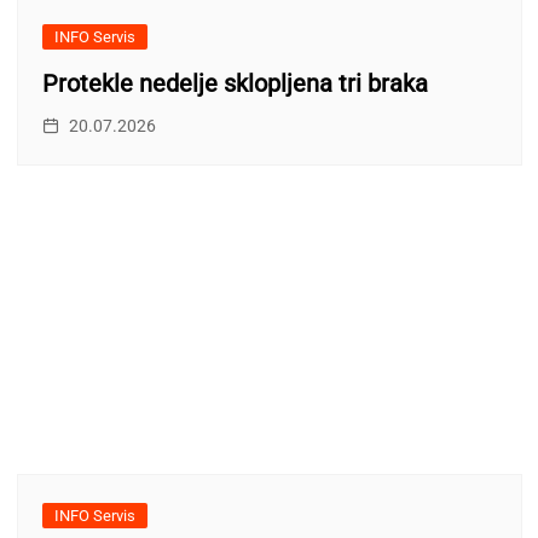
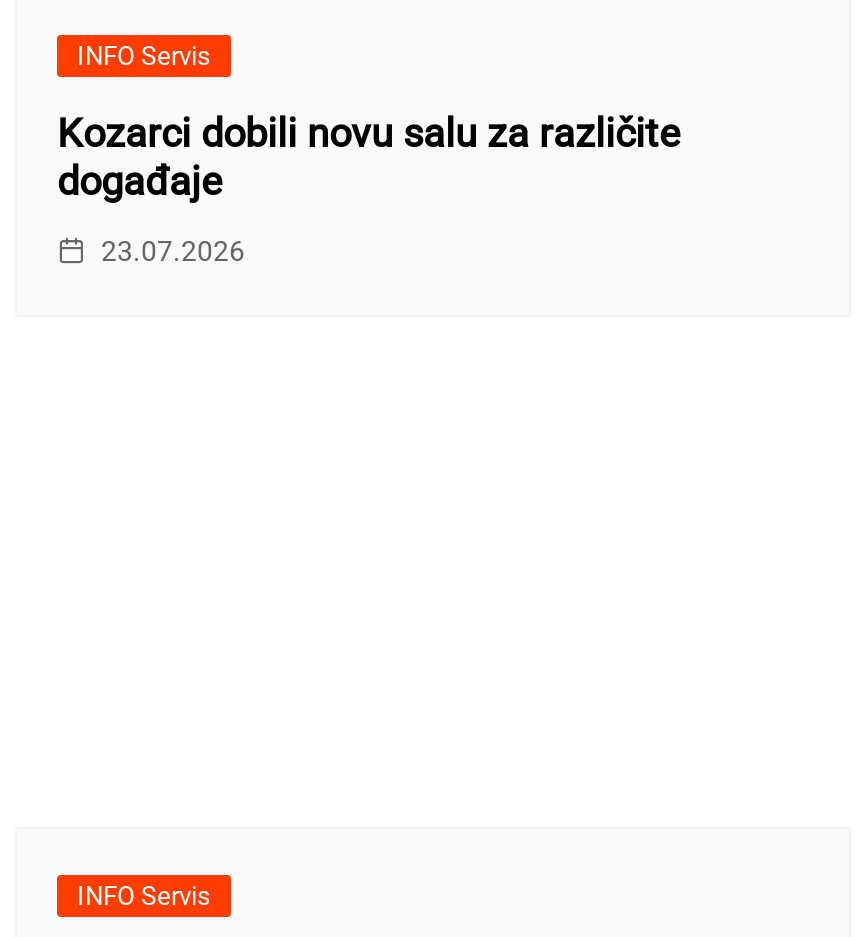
- Protekle nedelje sklopljena tri braka
+ Kozarci dobili novu salu za različite
+ događaje

- 20.07.2026
+ 23.07.2026
